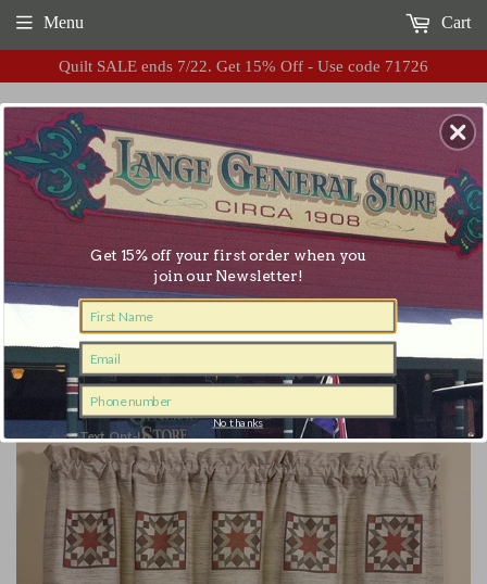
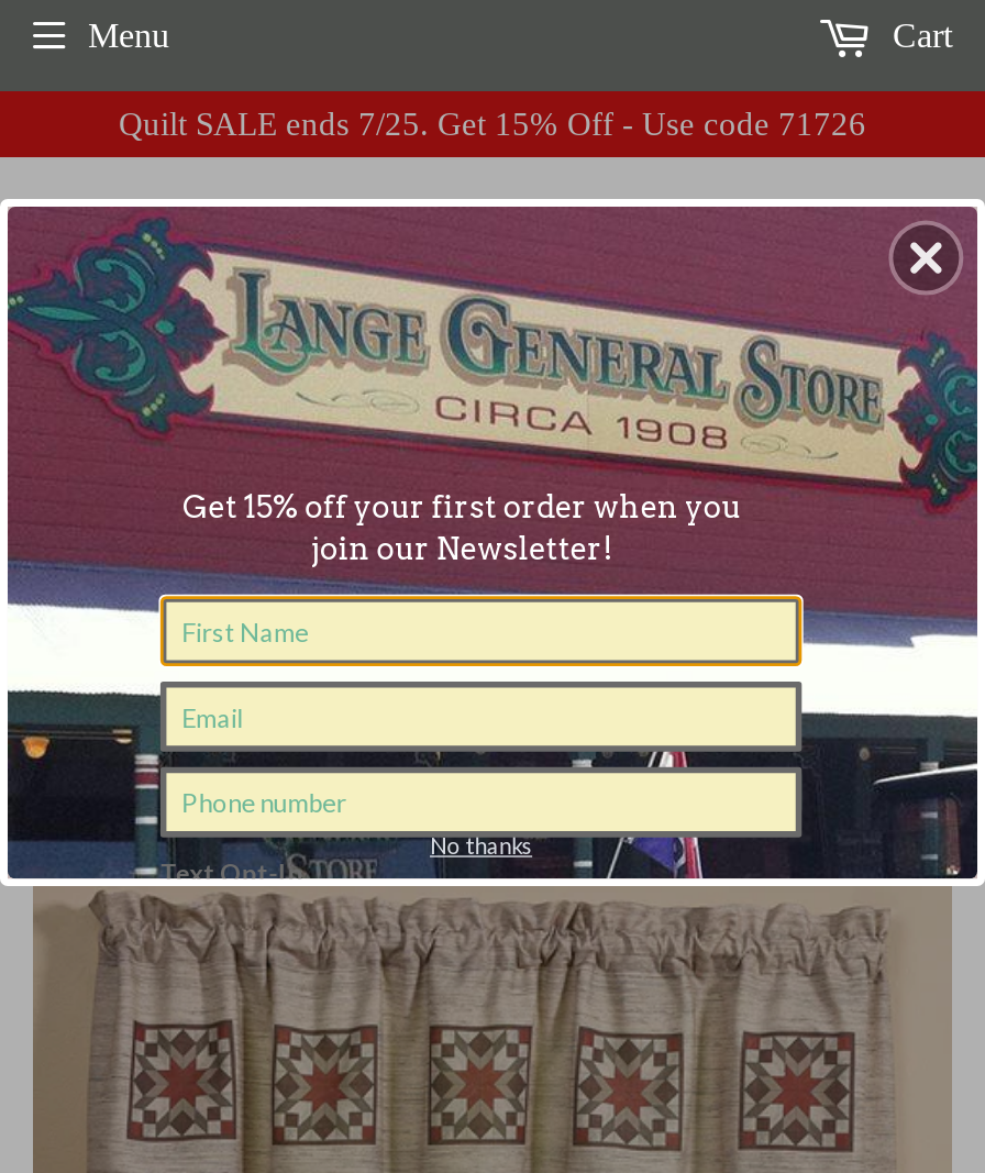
- Quilt SALE ends 7/22. Get 15% Off - Use code 71726
+ Quilt SALE ends 7/25. Get 15% Off - Use code 71726
